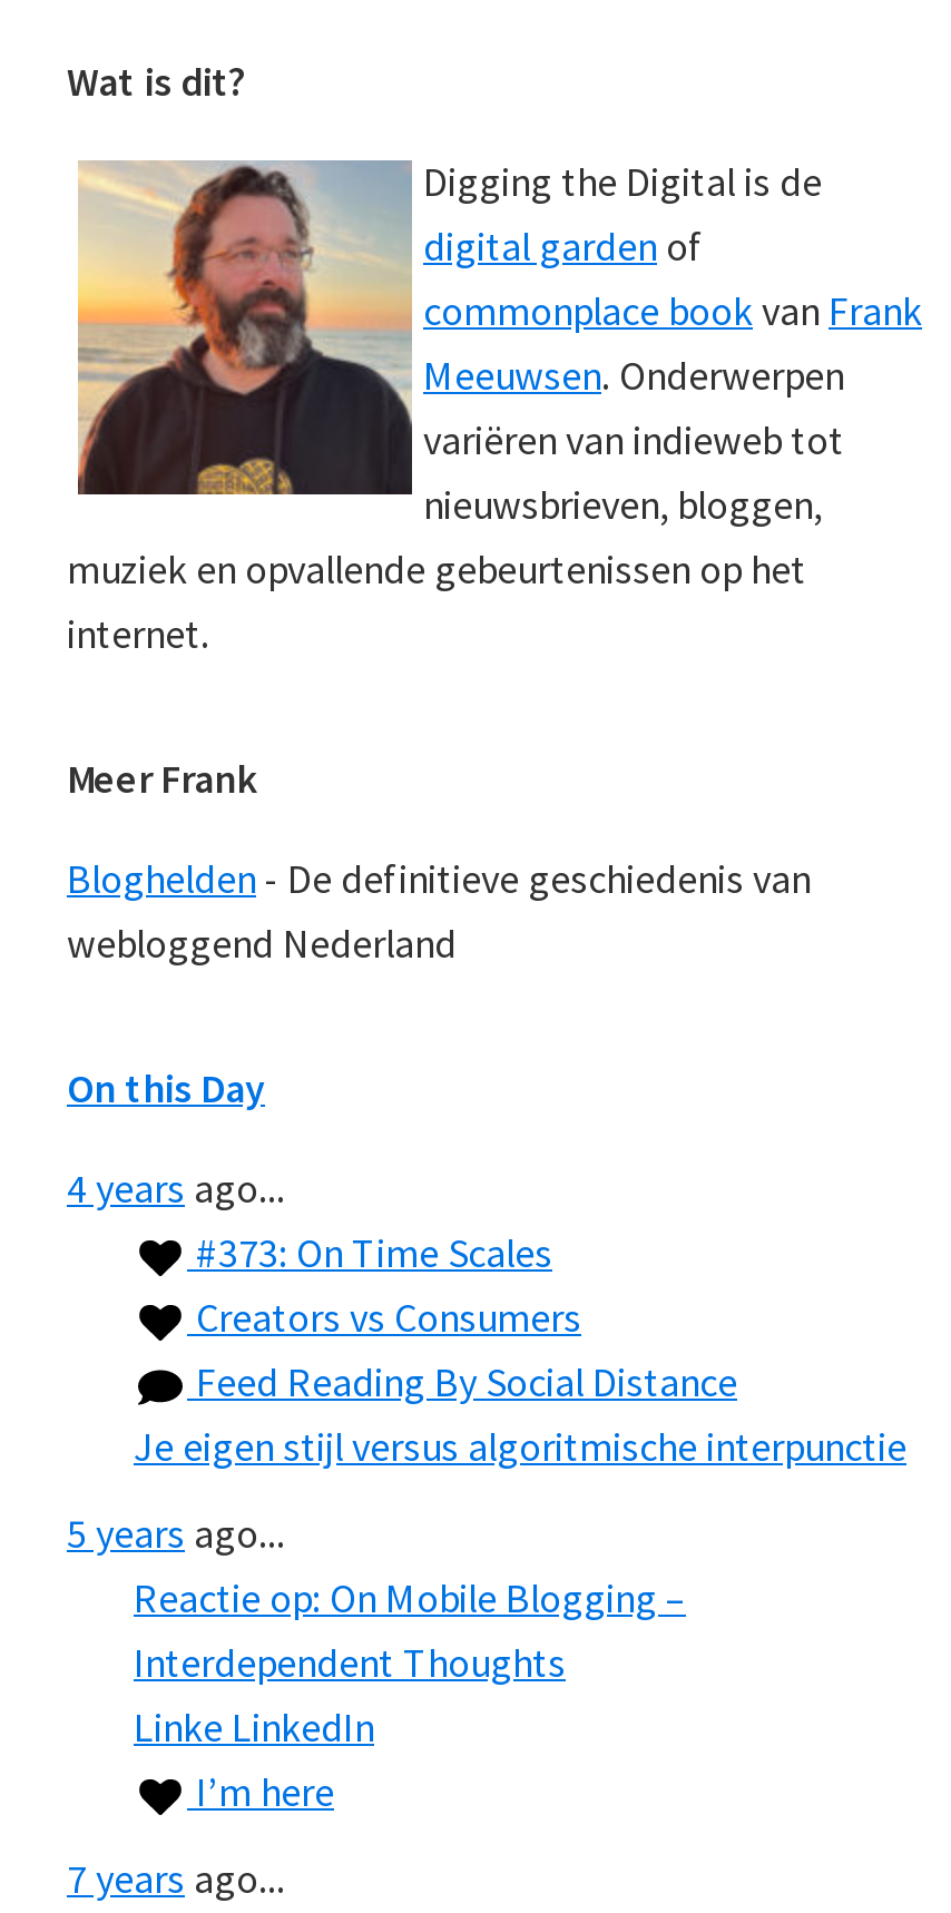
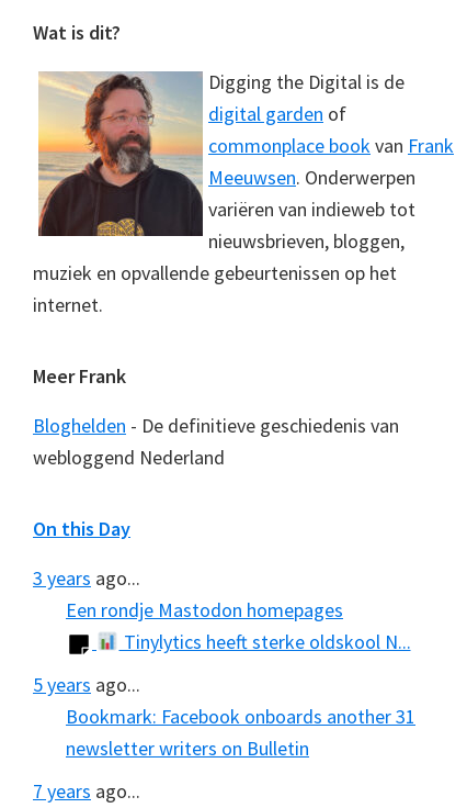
- 4 years ago...
- #373: On Time Scales
- Creators vs Consumers
- Feed Reading By Social Distance
- Je eigen stijl versus algoritmische interpunctie
+ 3 years ago...
+ Een rondje Mastodon homepages
+ Tinylytics heeft sterke oldskool N...

- Reactie op: On Mobile Blogging –
- Interdependent Thoughts
- Linke LinkedIn
- I’m here
+ Bookmark: Facebook onboards another 31
+ newsletter writers on Bulletin
